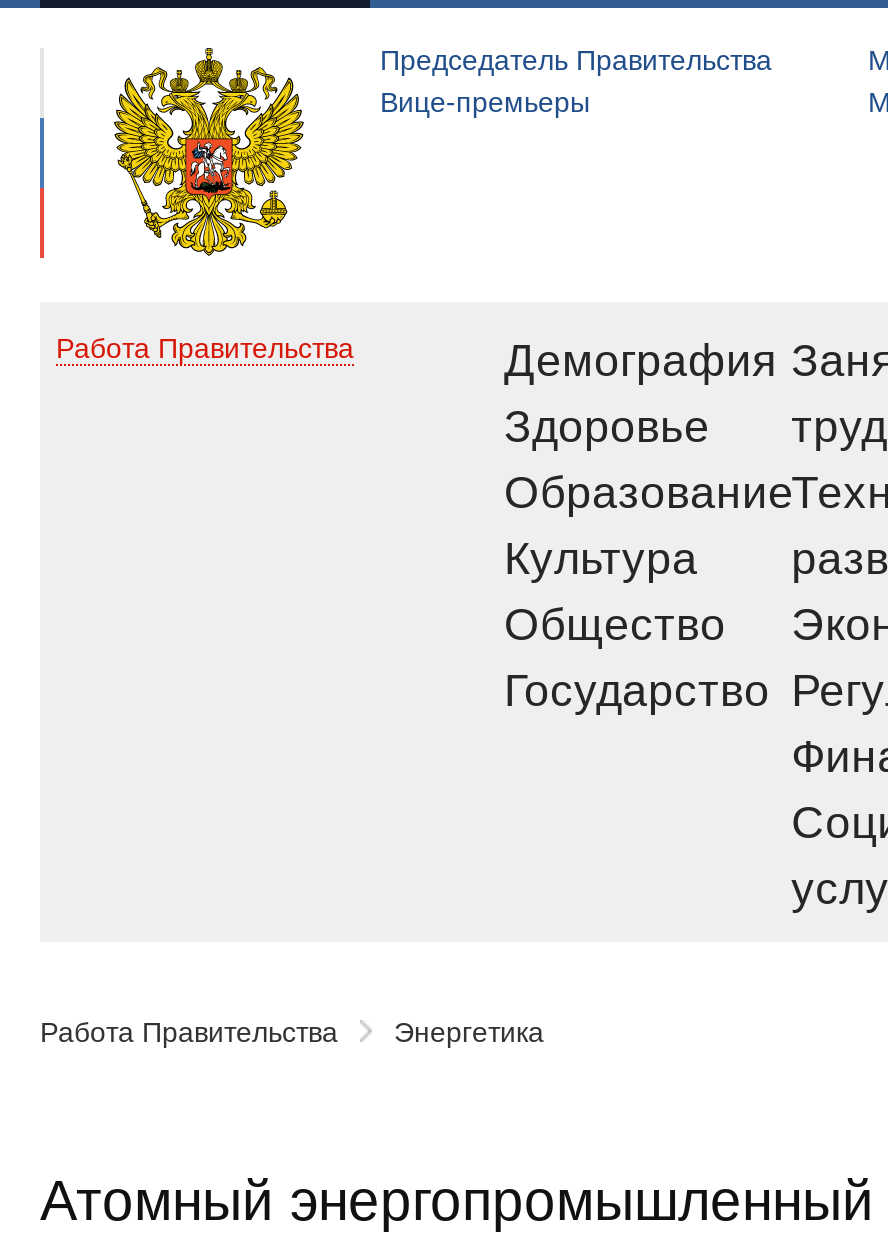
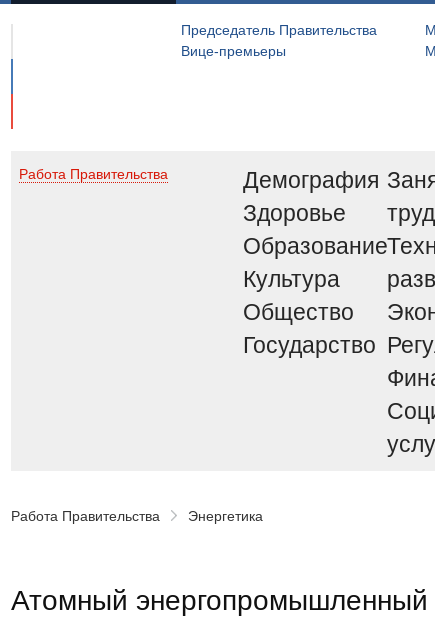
- [image]
